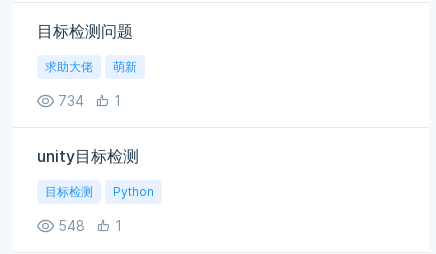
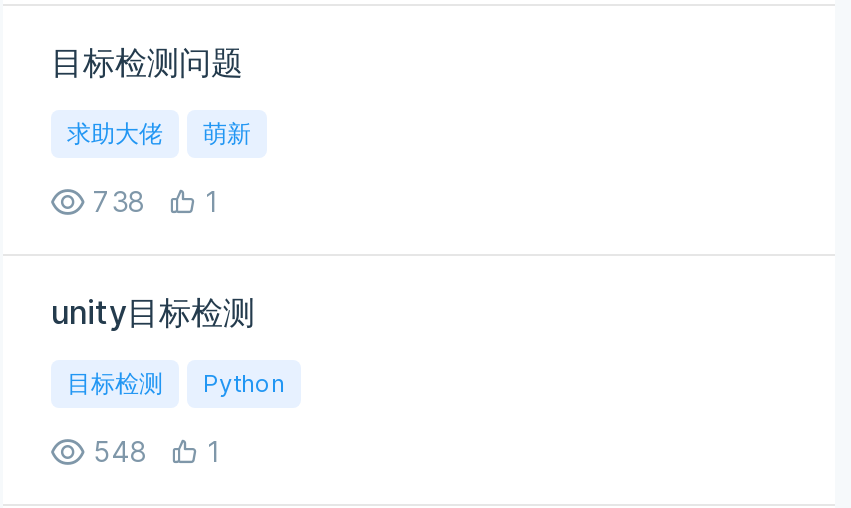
- 734 1
+ 738 1
